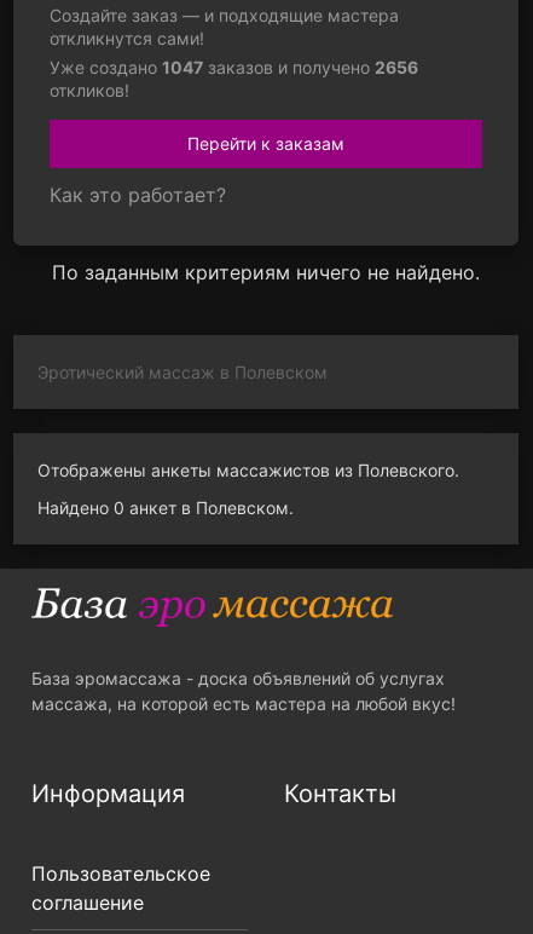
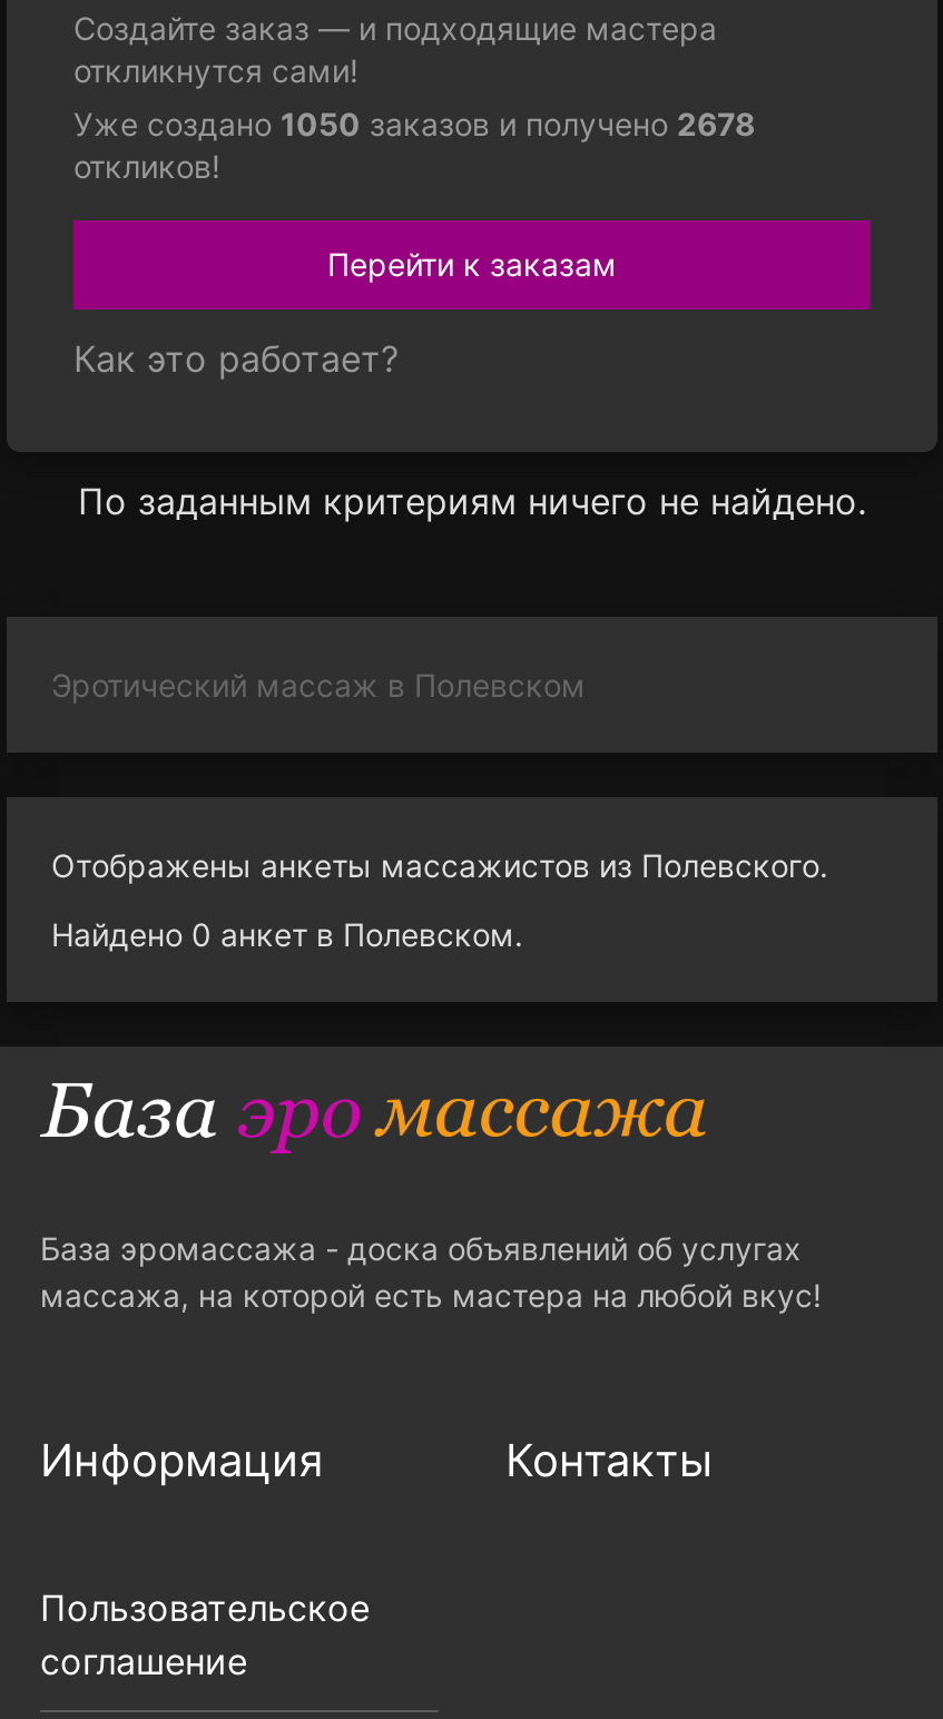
- Уже создано 1047 заказов и получено 2656
+ Уже создано 1050 заказов и получено 2678
